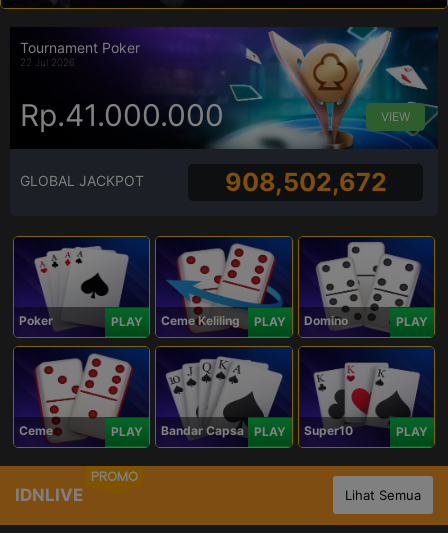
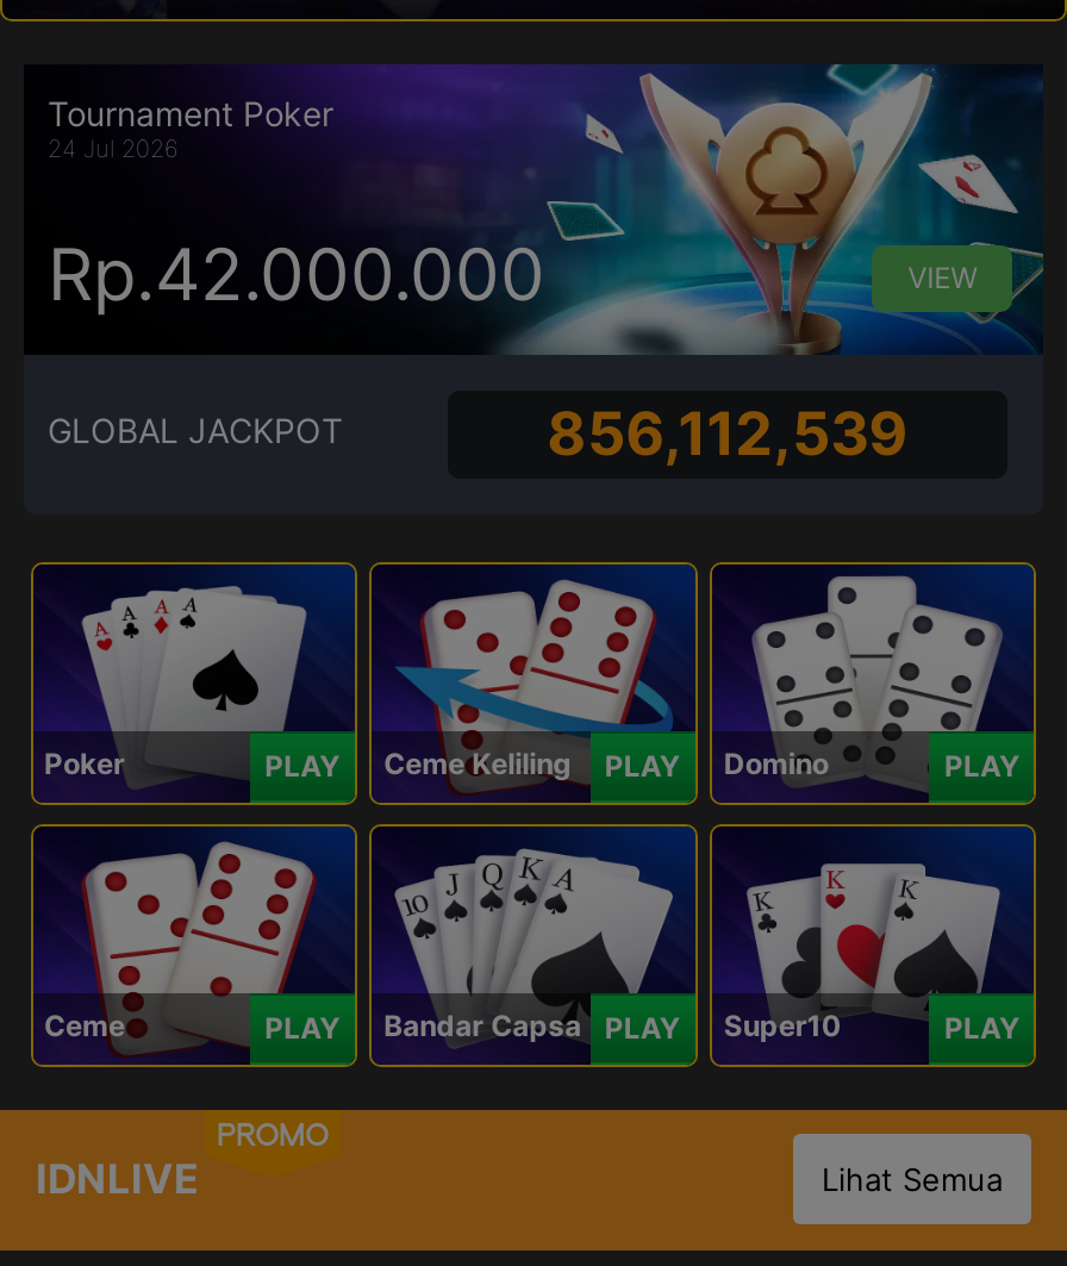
- 22 Jul 2026
+ 24 Jul 2026

- Rp.41.000.000
+ Rp.42.000.000

- 908,502,672
+ 856,112,539
